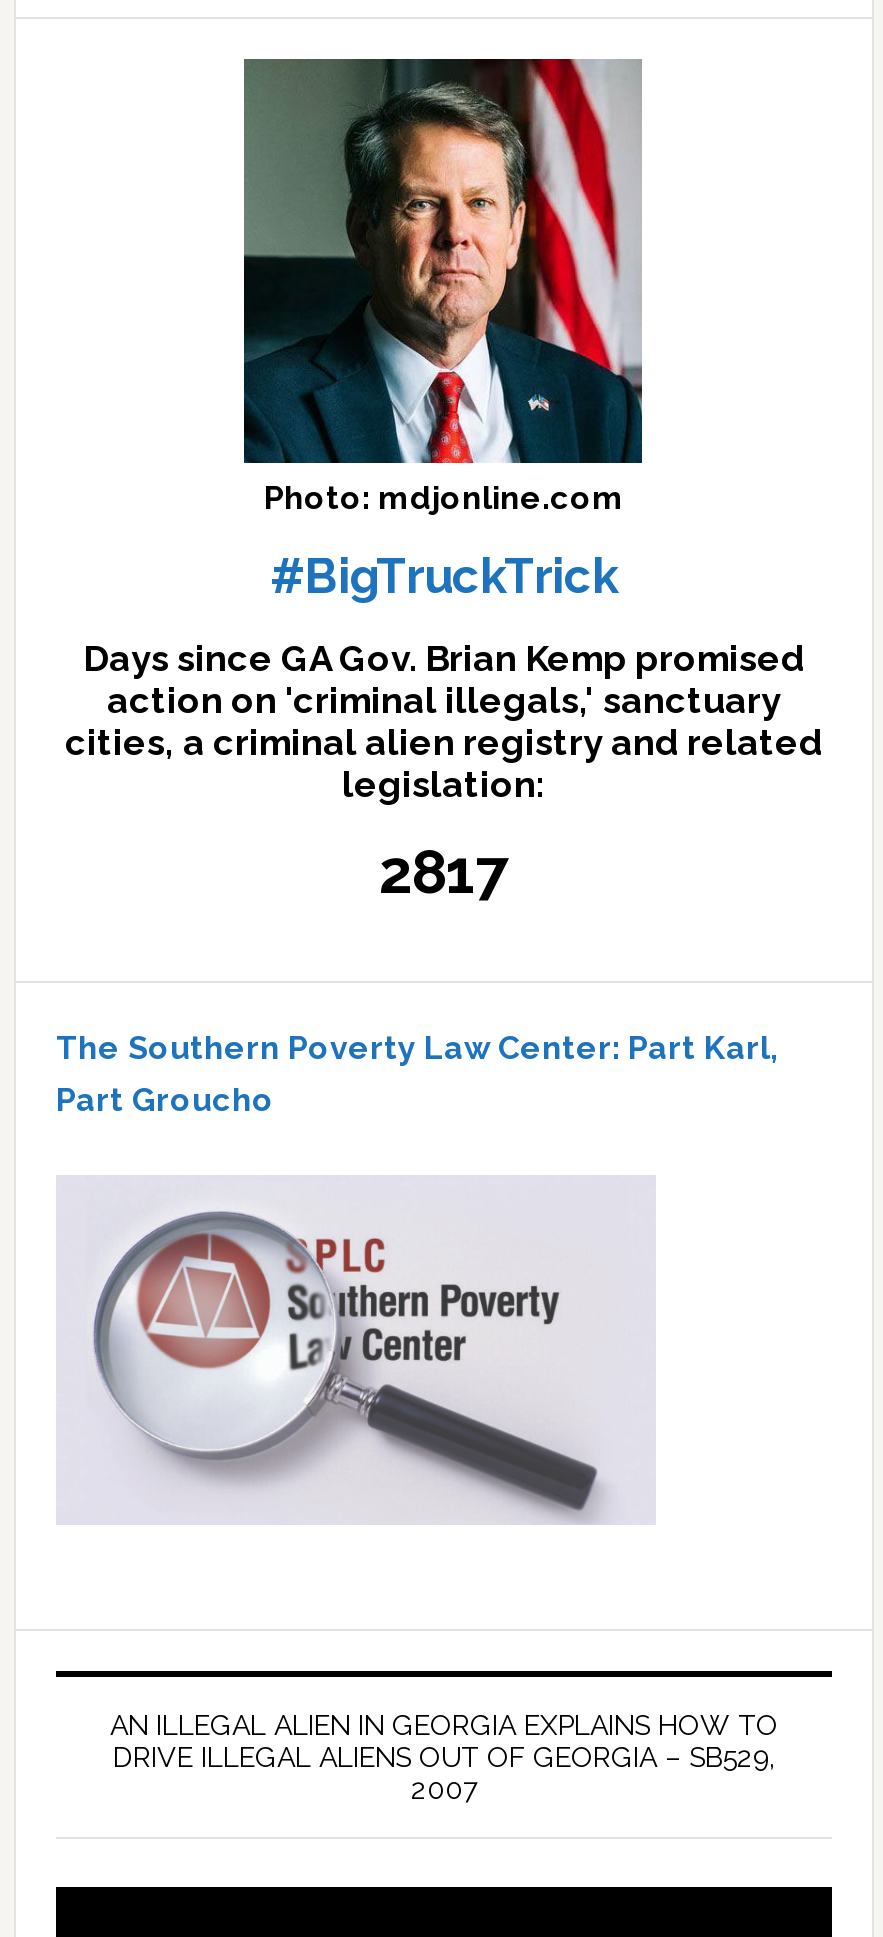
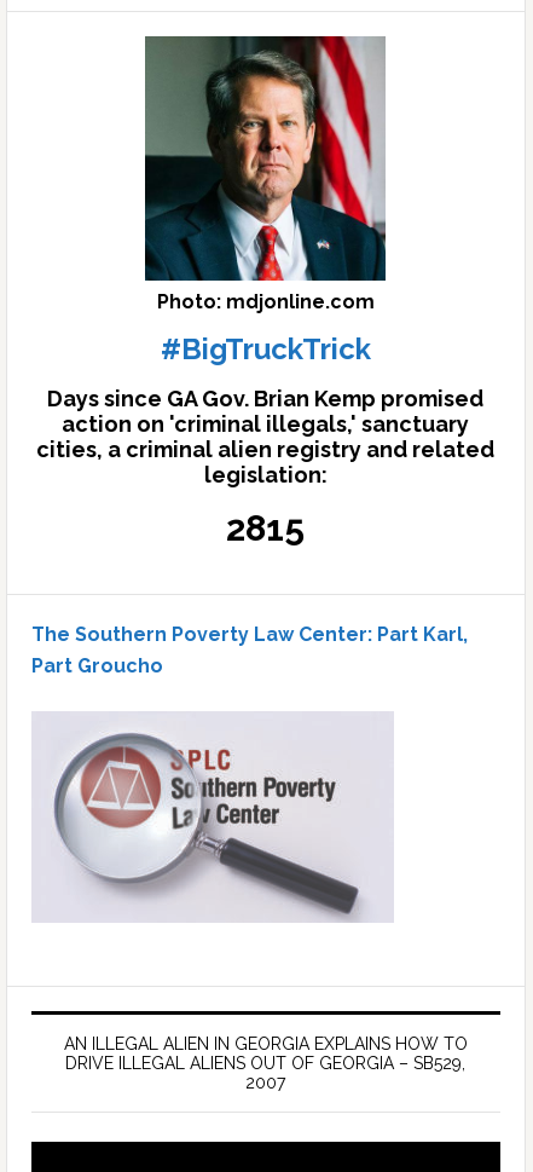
- 2817
+ 2815
